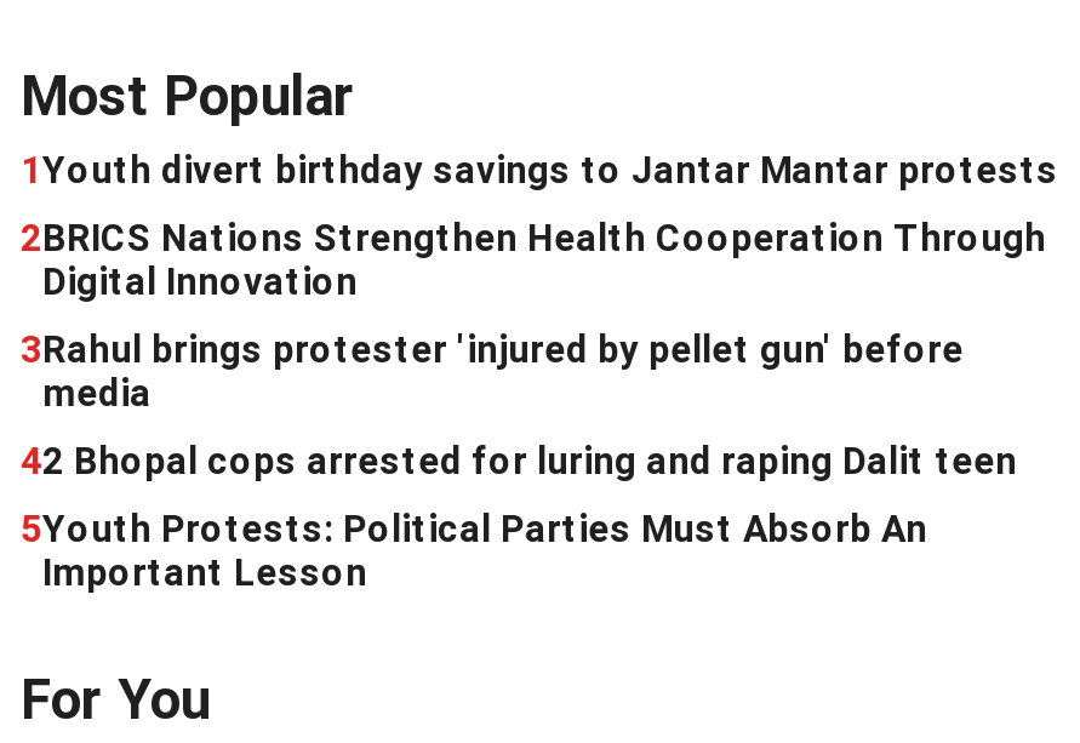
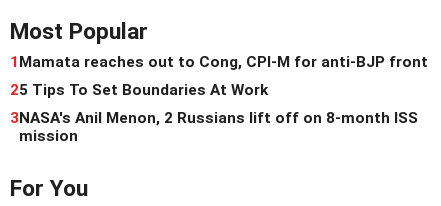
- 1Youth divert birthday savings to Jantar Mantar protests
- 2BRICS Nations Strengthen Health Cooperation Through
- Digital Innovation
- 3Rahul brings protester 'injured by pellet gun' before
- media
- 42 Bhopal cops arrested for luring and raping Dalit teen
- 5Youth Protests: Political Parties Must Absorb An
- Important Lesson
+ 1 Mamata reaches out to Cong, CPI-M for anti-BJP front
+ 25 Tips To Set Boundaries At Work
+ 3NASA's Anil Menon, 2 Russians lift off on 8-month ISS
+ mission
